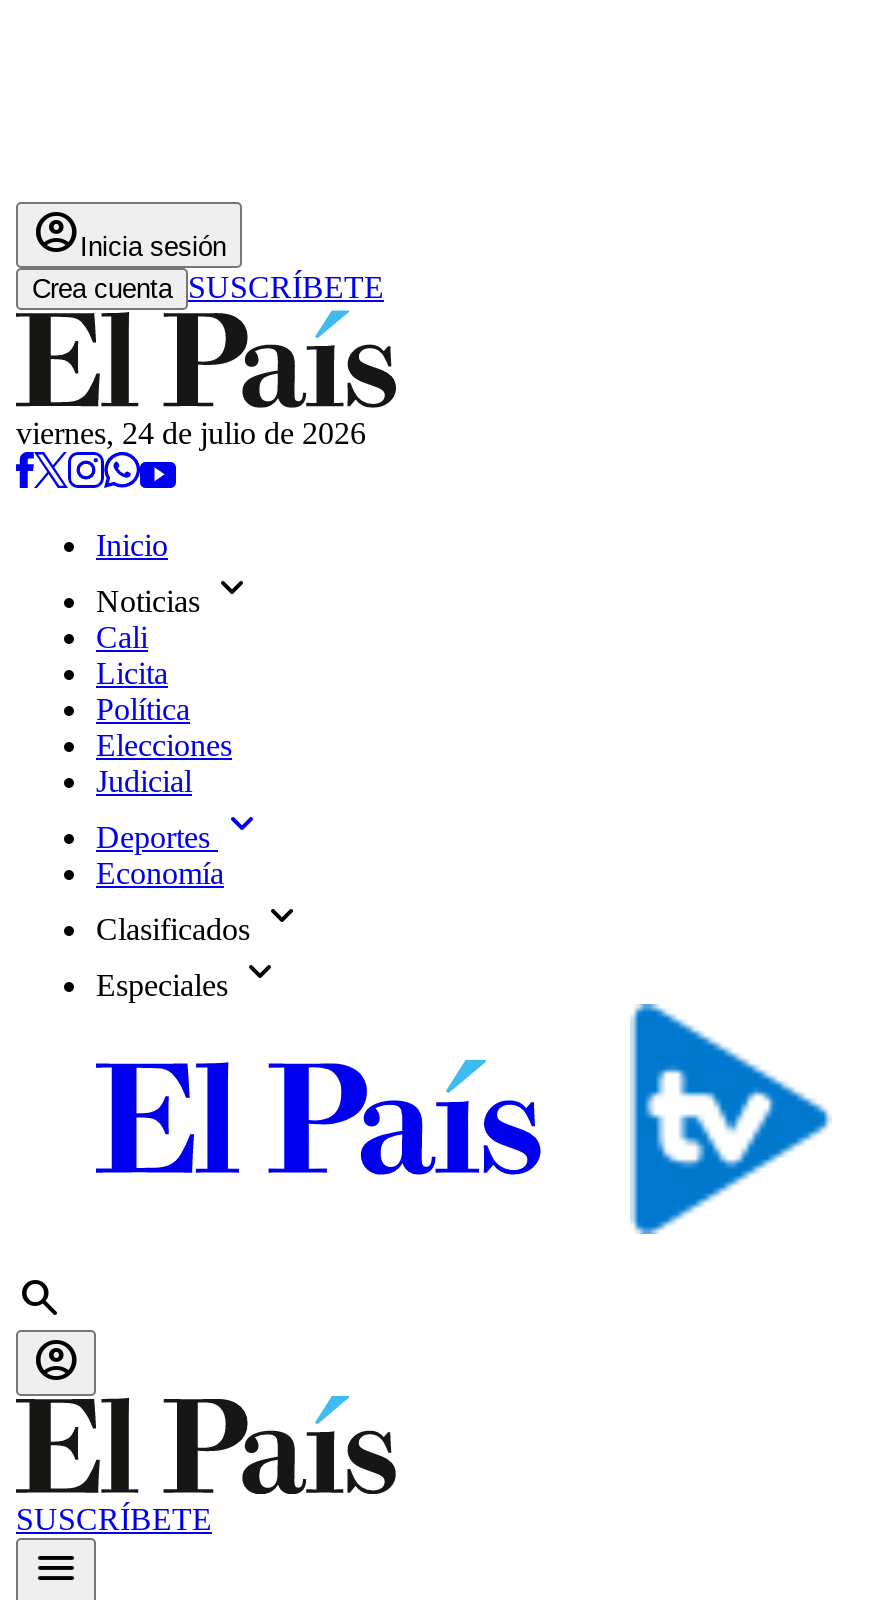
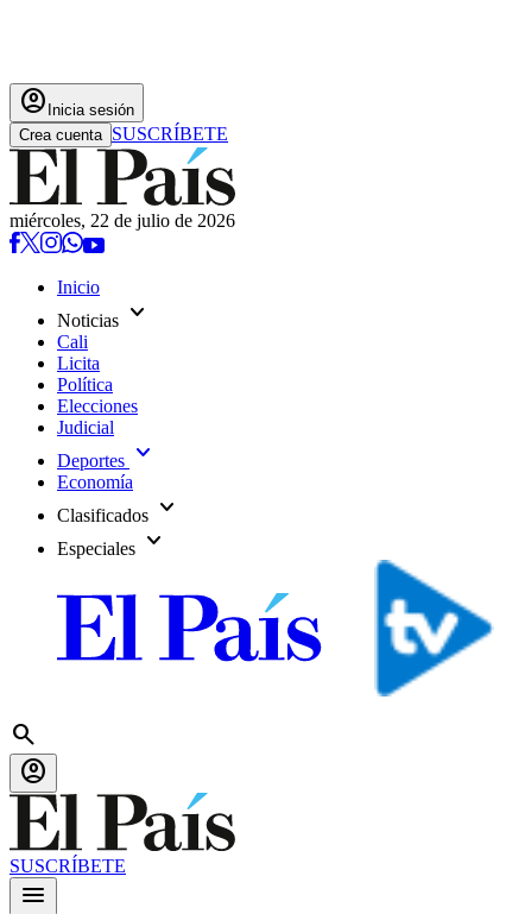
- viernes, 24 de julio de 2026
+ miércoles, 22 de julio de 2026
